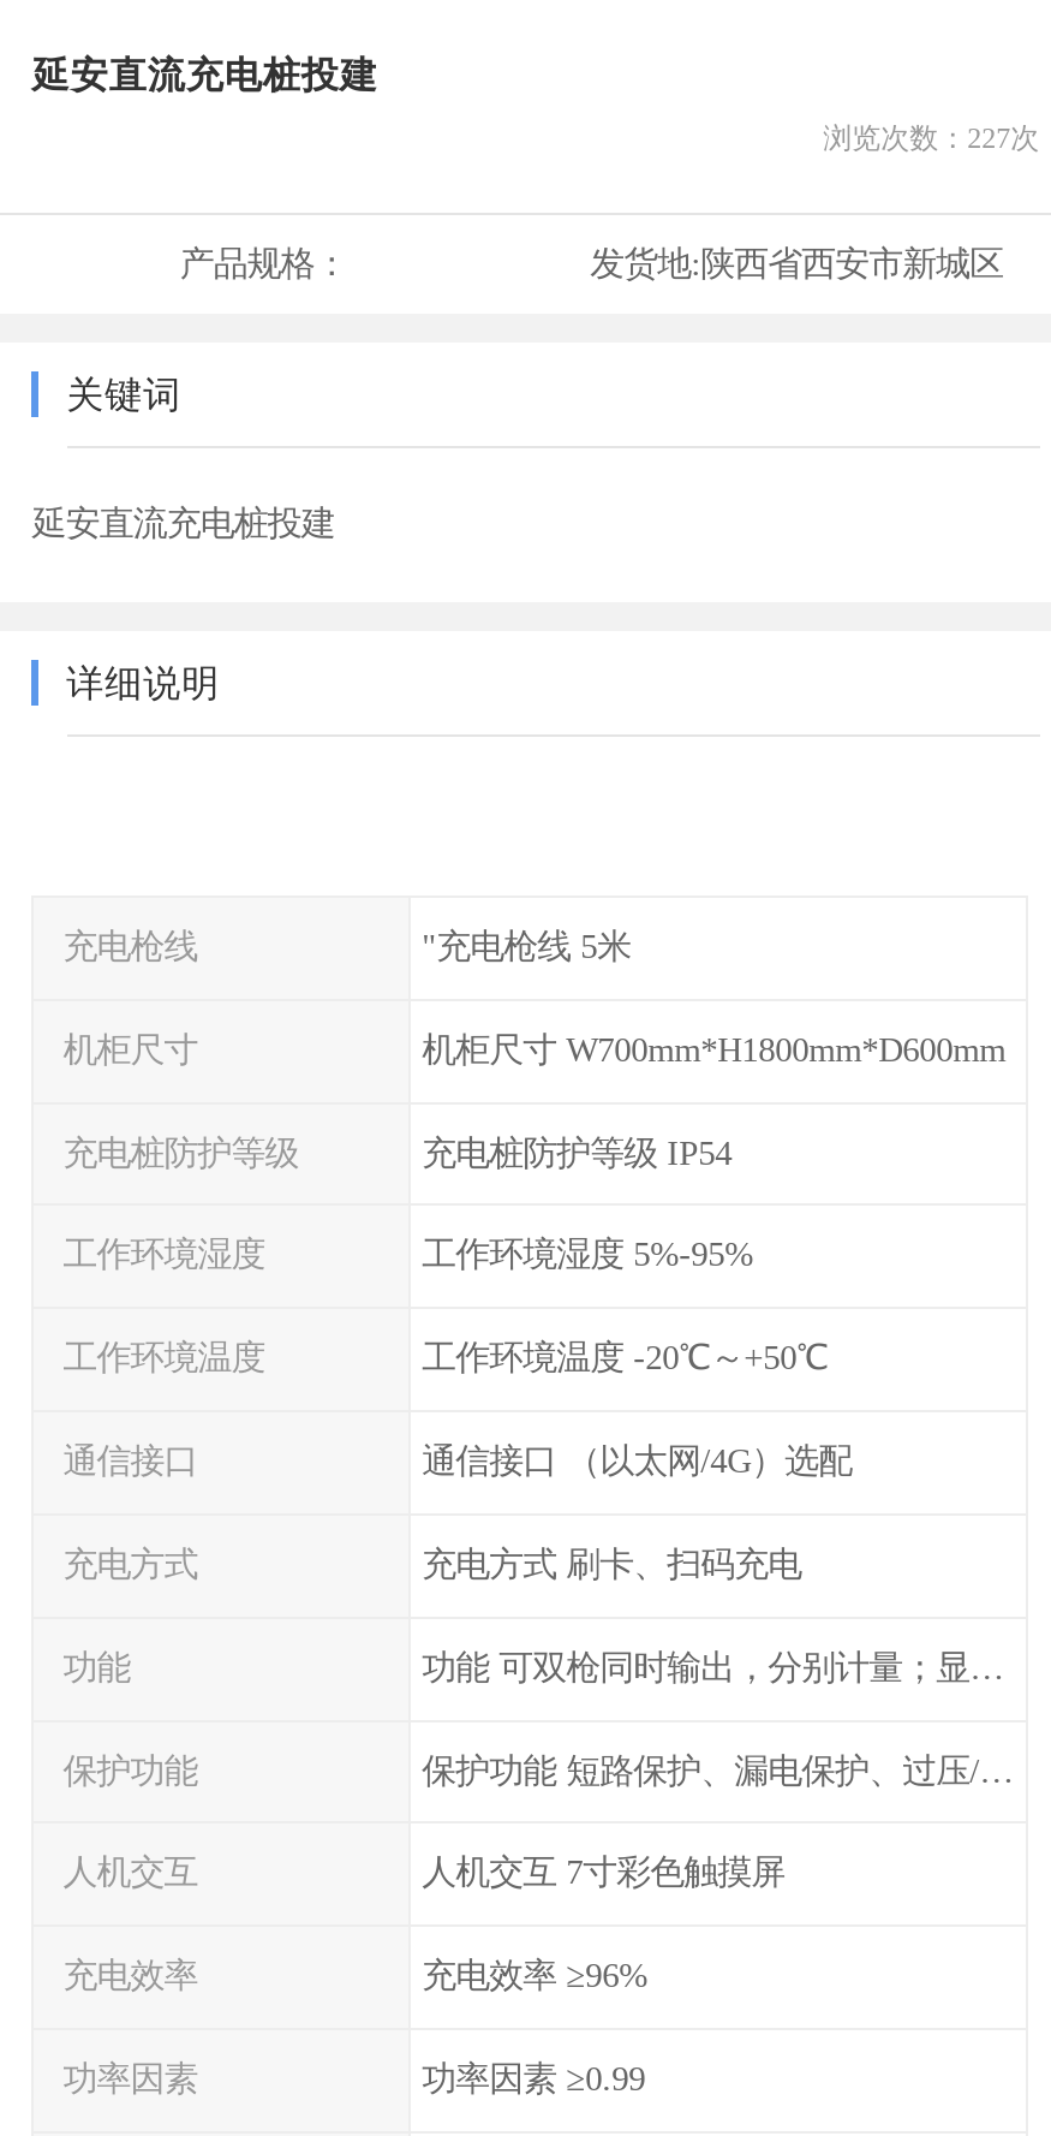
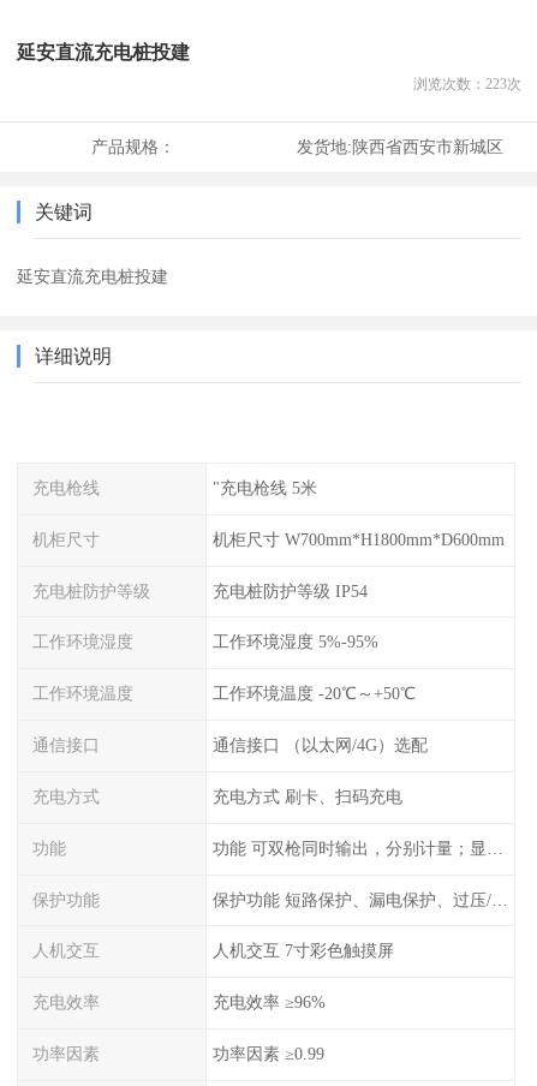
- 浏览次数：227次
+ 浏览次数：223次
